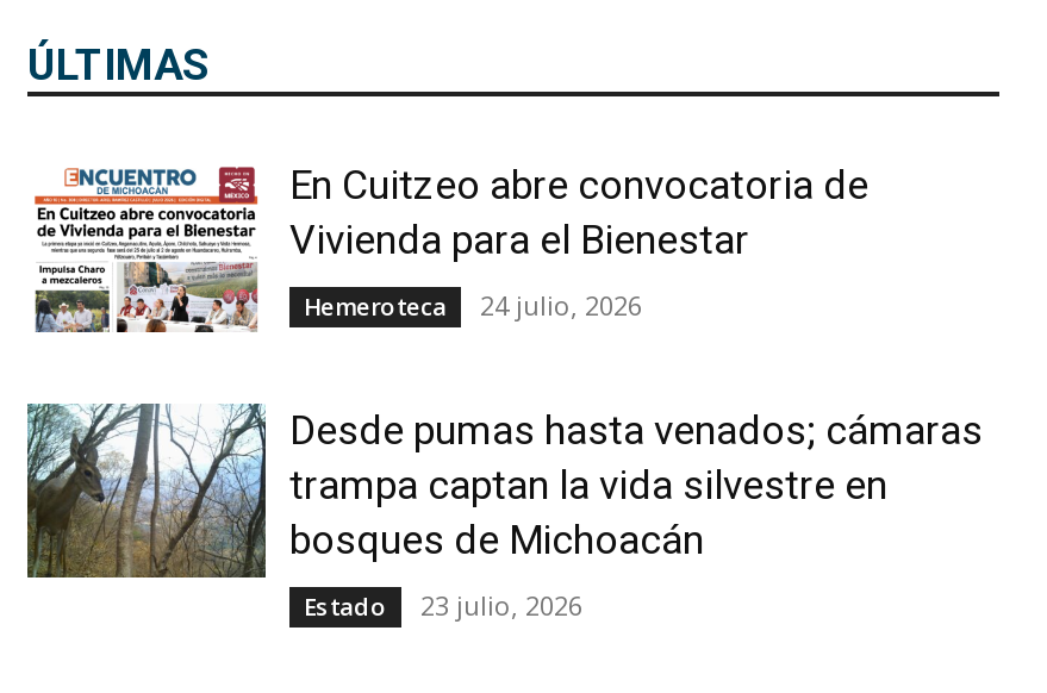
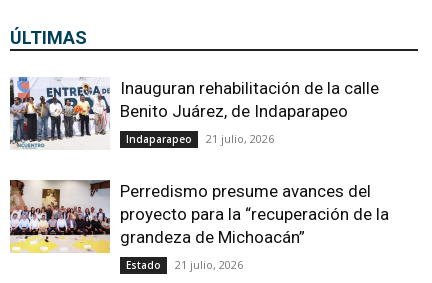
- [image]
- En Cuitzeo abre convocatoria de
- Vivienda para el Bienestar
+ [image]
+ Inauguran rehabilitación de la calle
+ Benito Juárez, de Indaparapeo

- Hemeroteca
- 24 julio, 2026
+ Indaparapeo
+ 21 julio, 2026

- [image]
- Desde pumas hasta venados; cámaras
- trampa captan la vida silvestre en
- bosques de Michoacán
+ [image]
+ Perredismo presume avances del
+ proyecto para la “recuperación de la
+ grandeza de Michoacán”

- Estado 23 julio, 2026
+ Estado 21 julio, 2026
